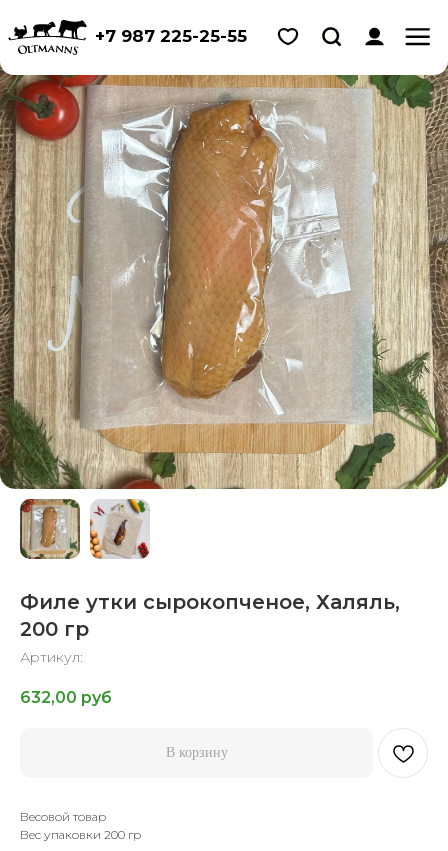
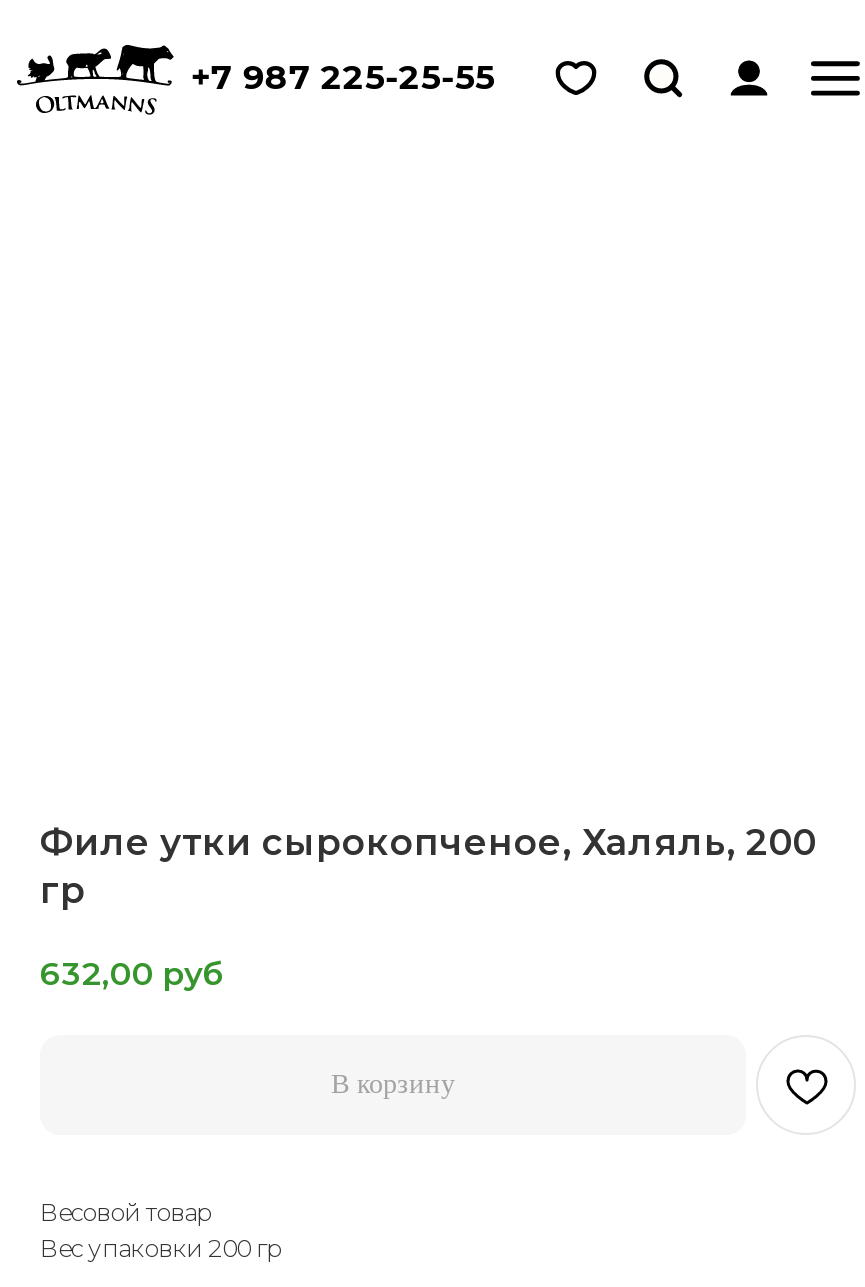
- [image]

- [image]

- [image]

- Филе утки сырокопченое, Халяль,
- 200 гр
- Артикул:
+ Филе утки сырокопченое, Халяль, 200
+ гр
